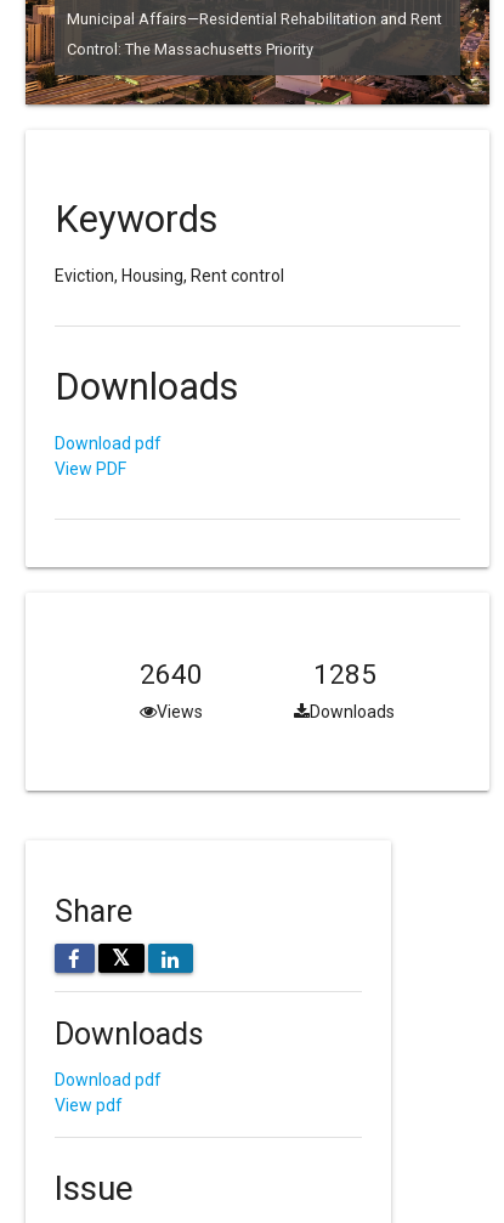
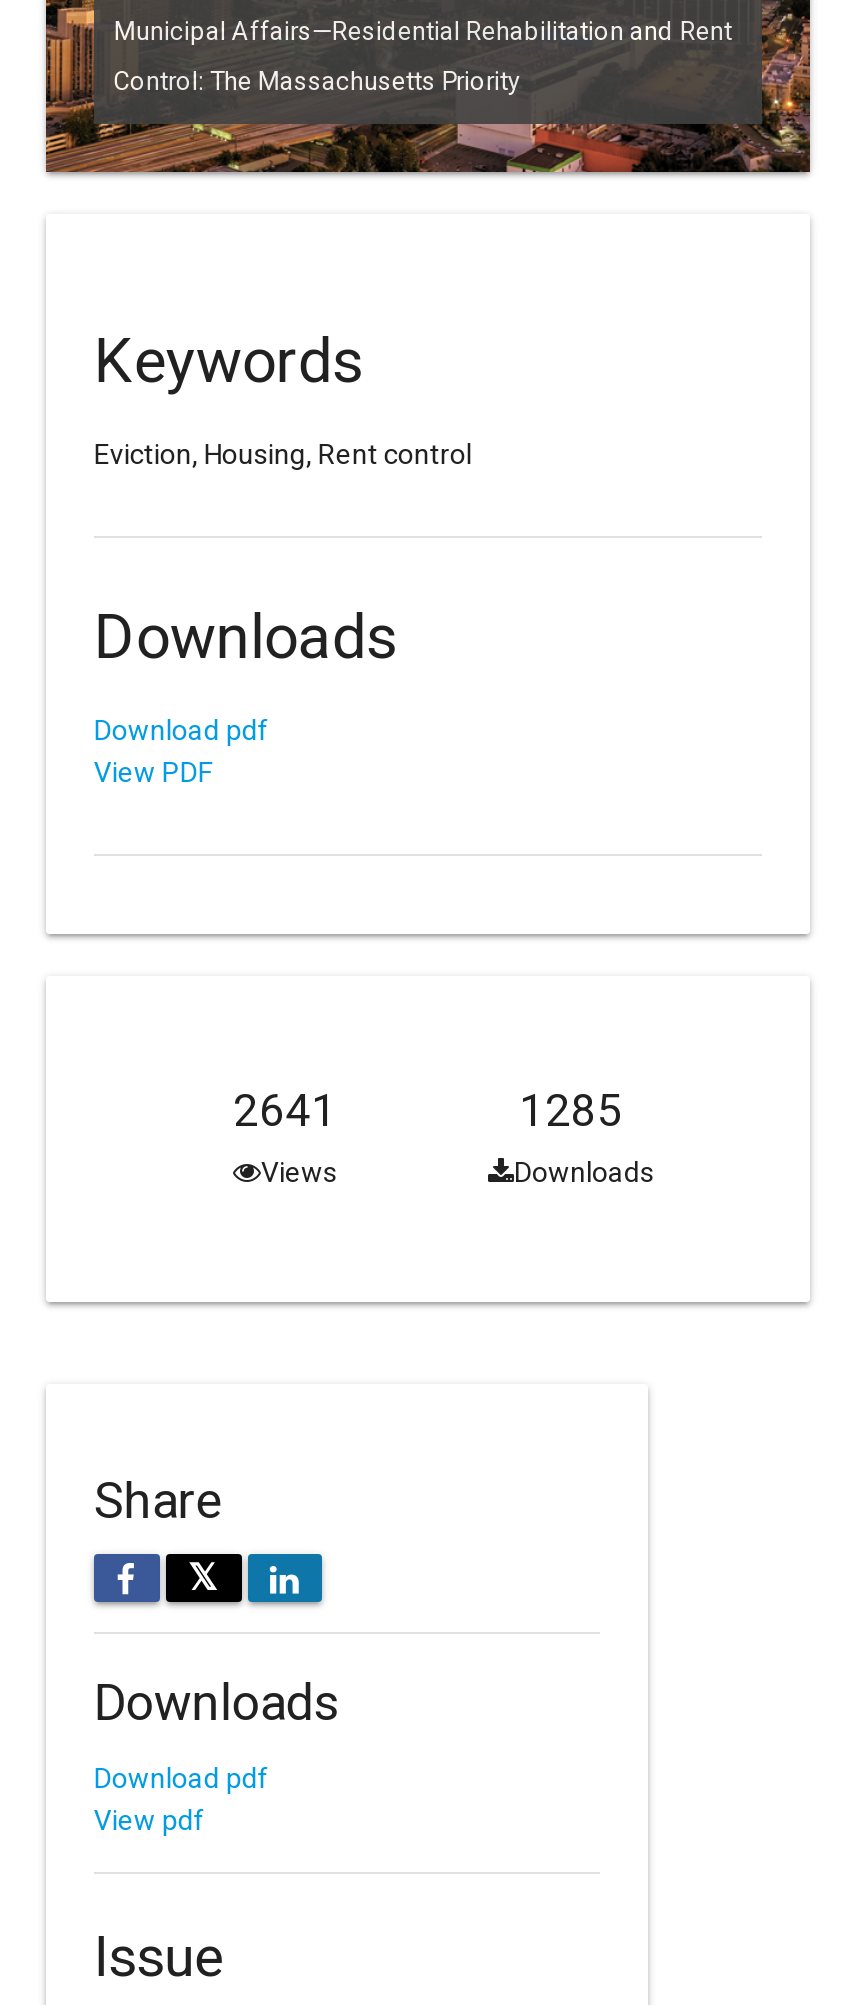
- 2640
+ 2641
